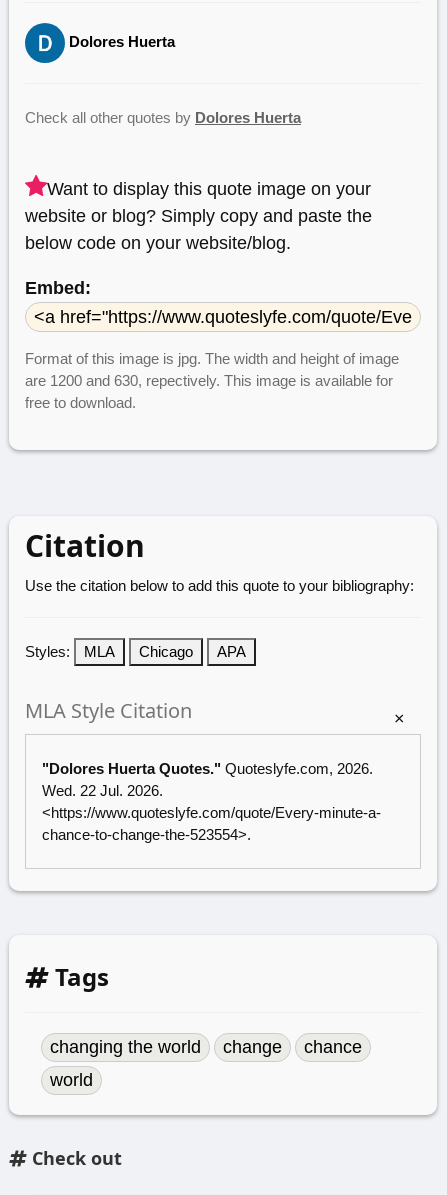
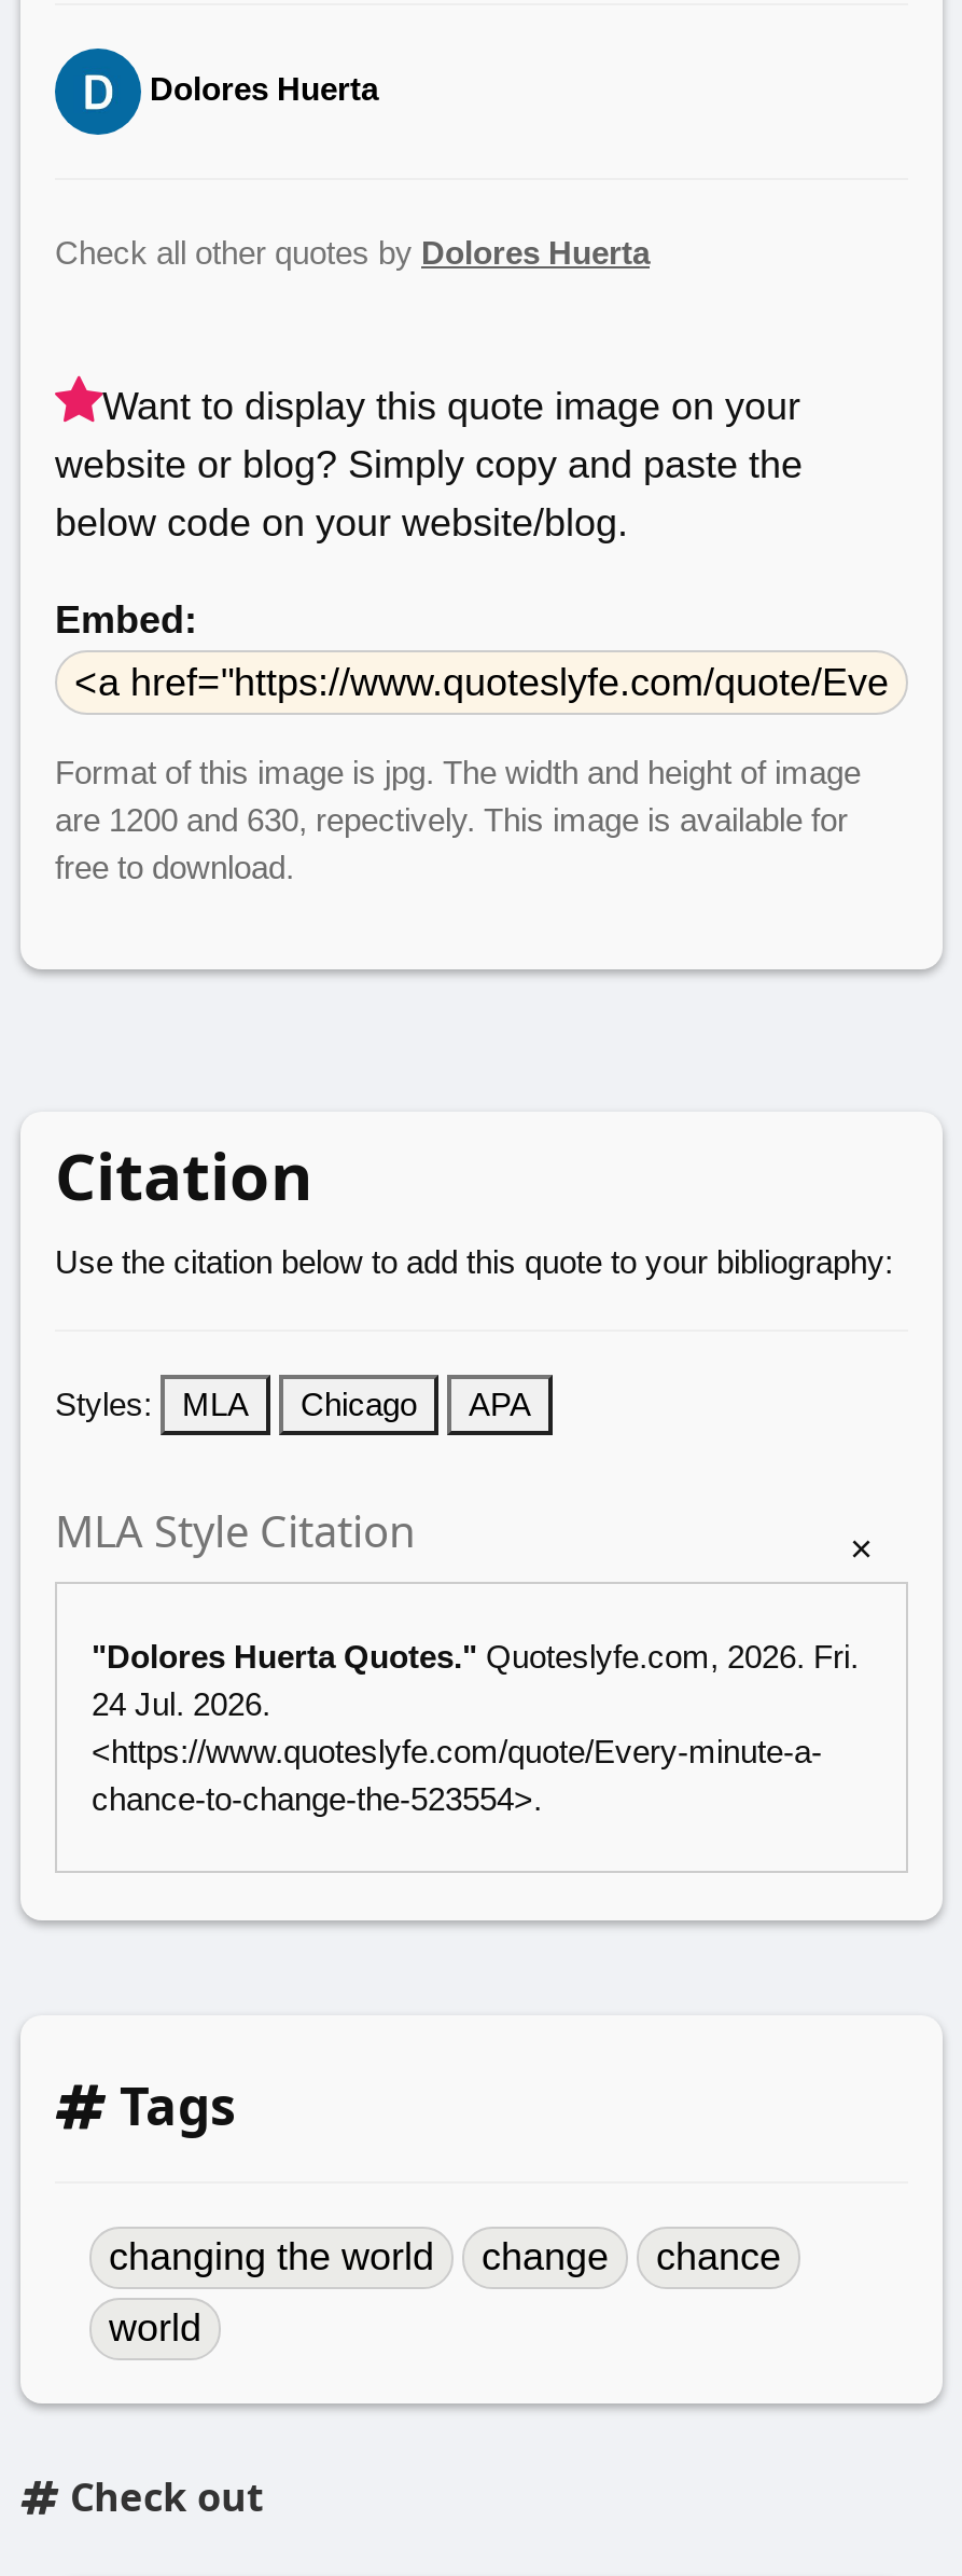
- "Dolores Huerta Quotes." Quoteslyfe.com, 2026.
- Wed. 22 Jul. 2026.
+ "Dolores Huerta Quotes." Quoteslyfe.com, 2026. Fri.
+ 24 Jul. 2026.
